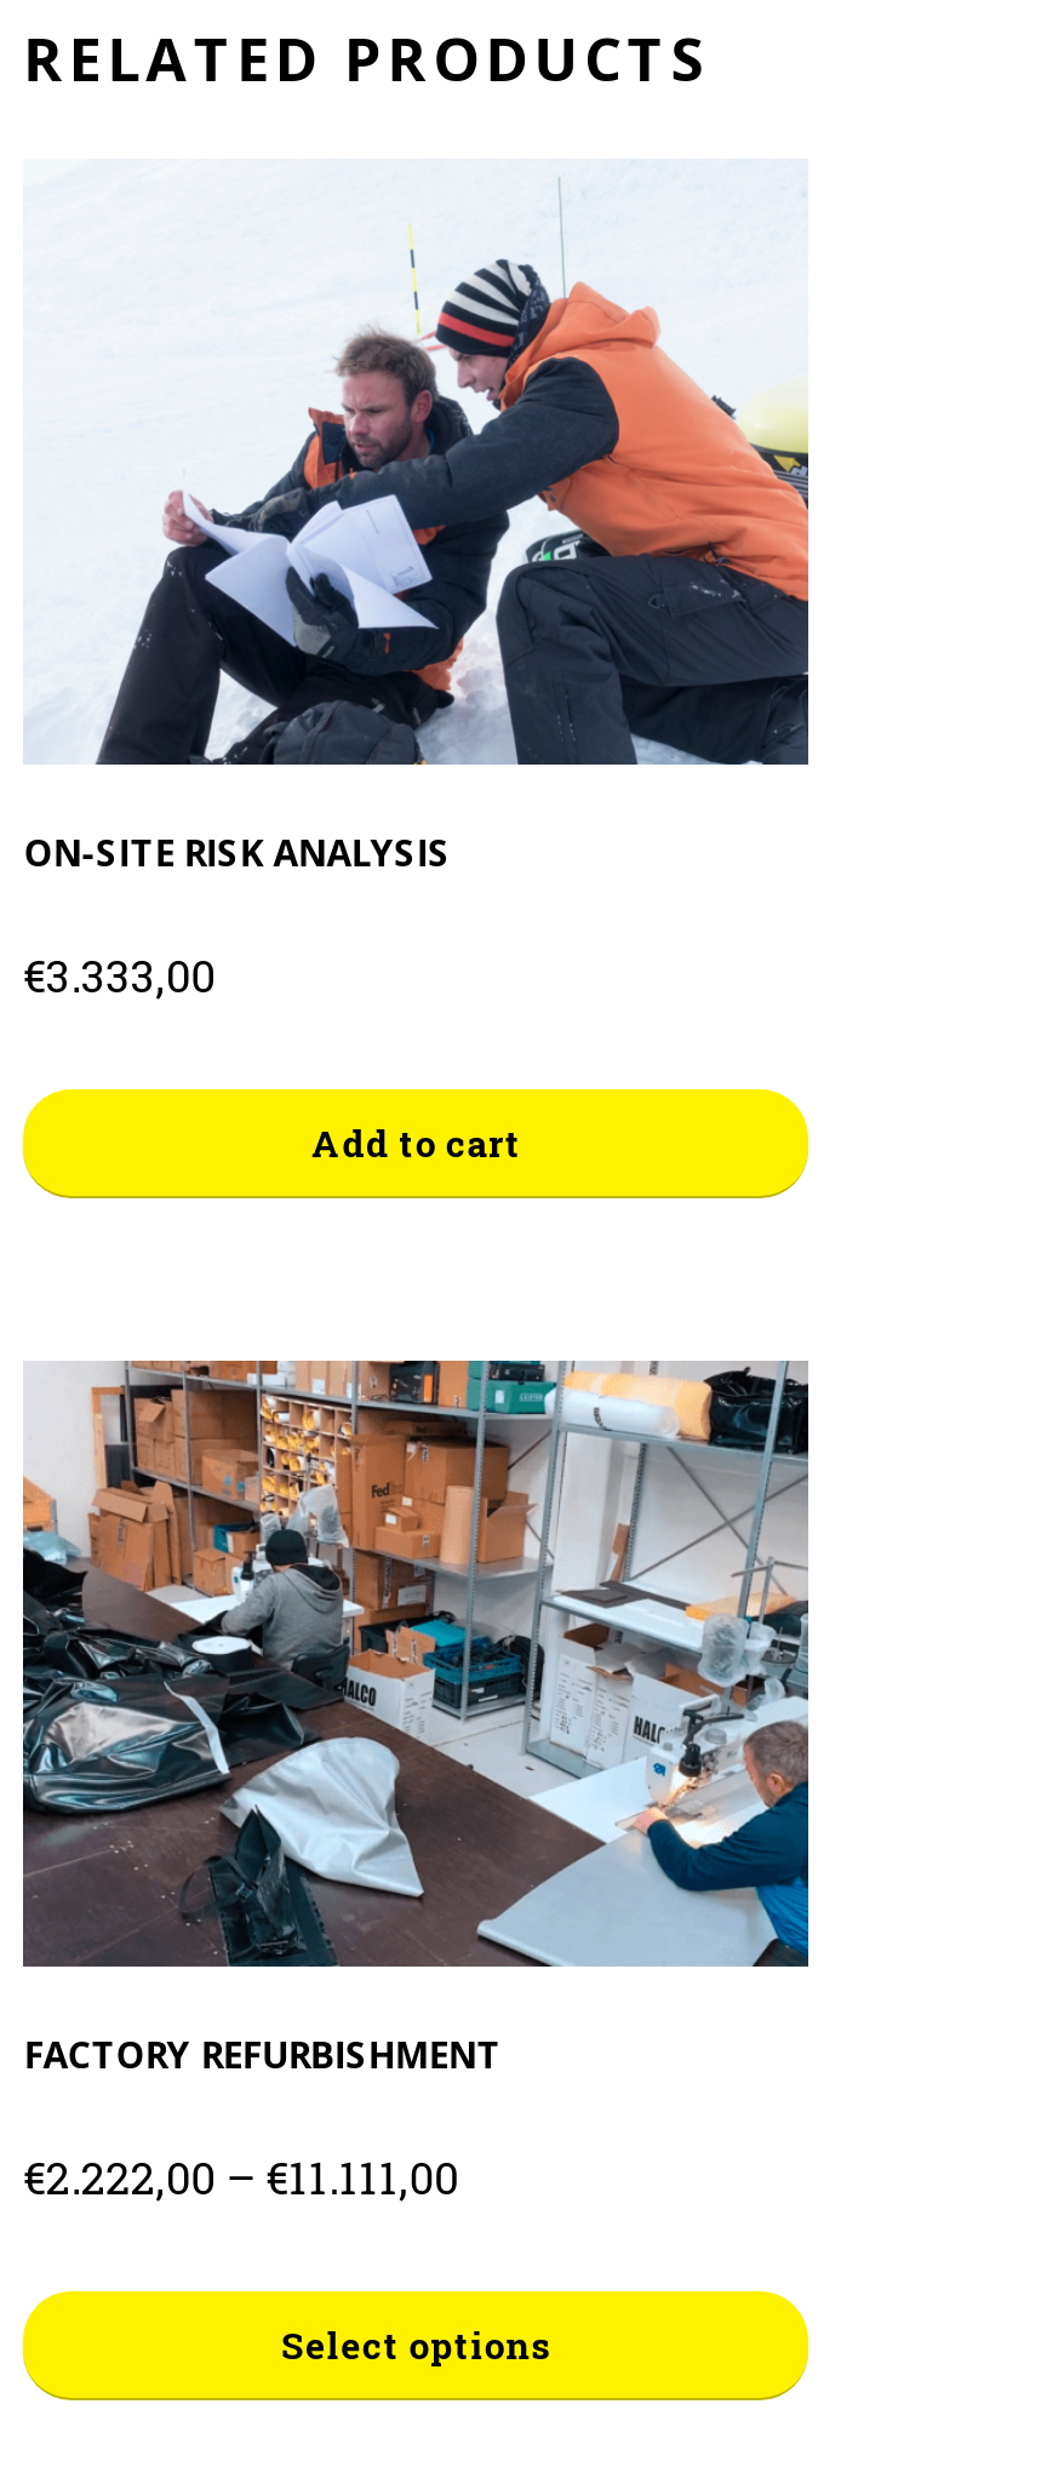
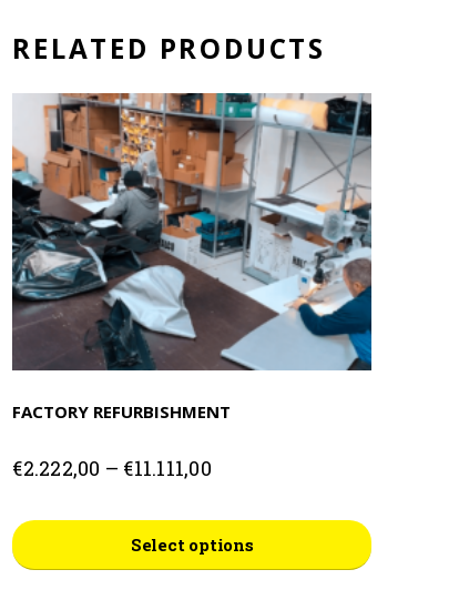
- [image]
- ON-SITE RISK ANALYSIS
- €3.333,00
- Add to cart
